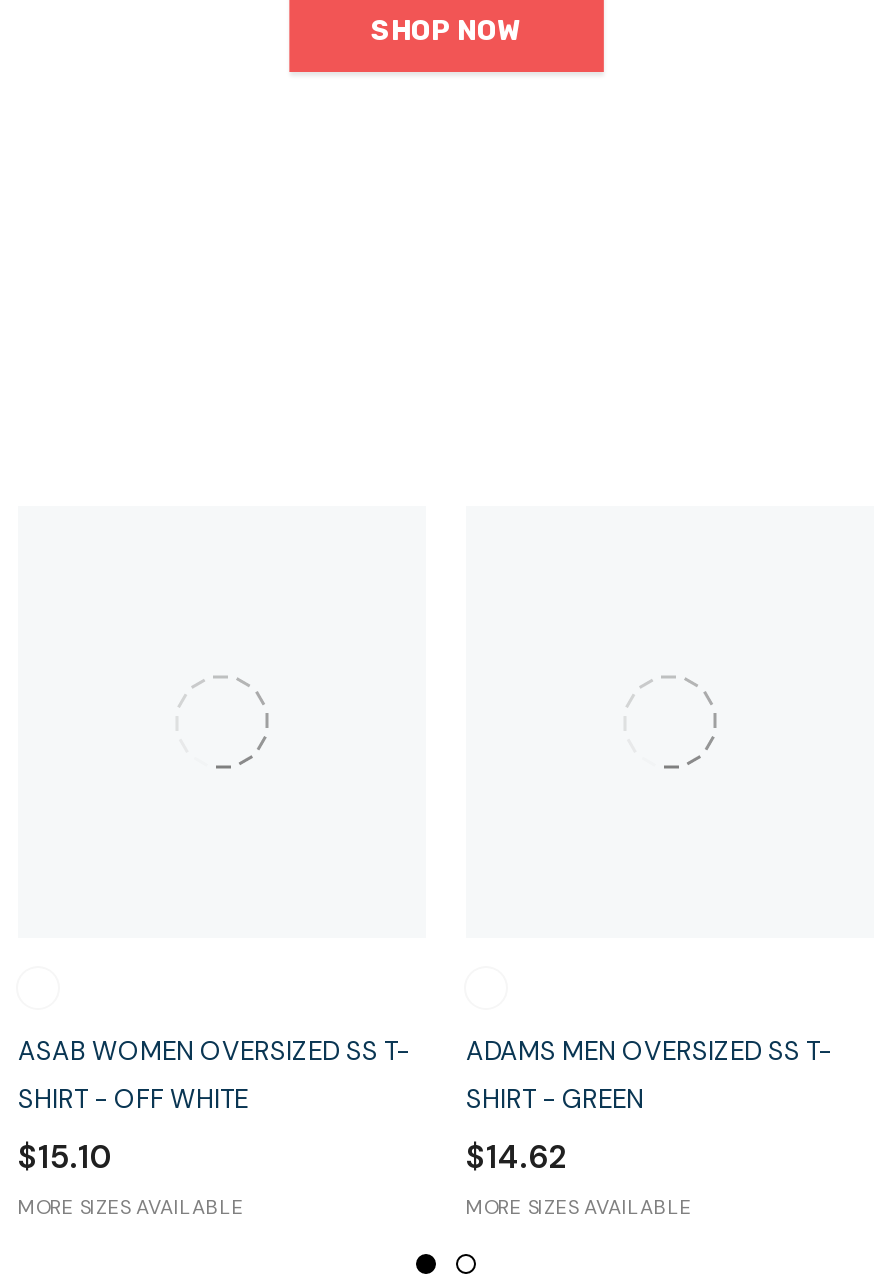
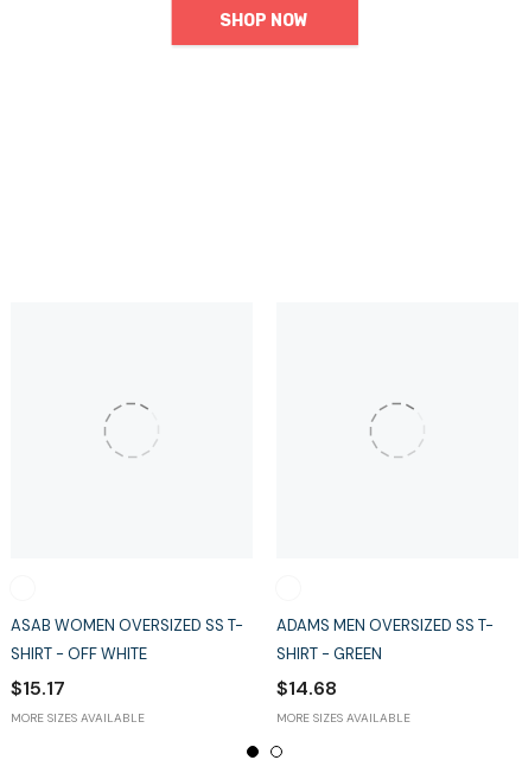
- $15.10
+ $15.17

- $14.62
+ $14.68
